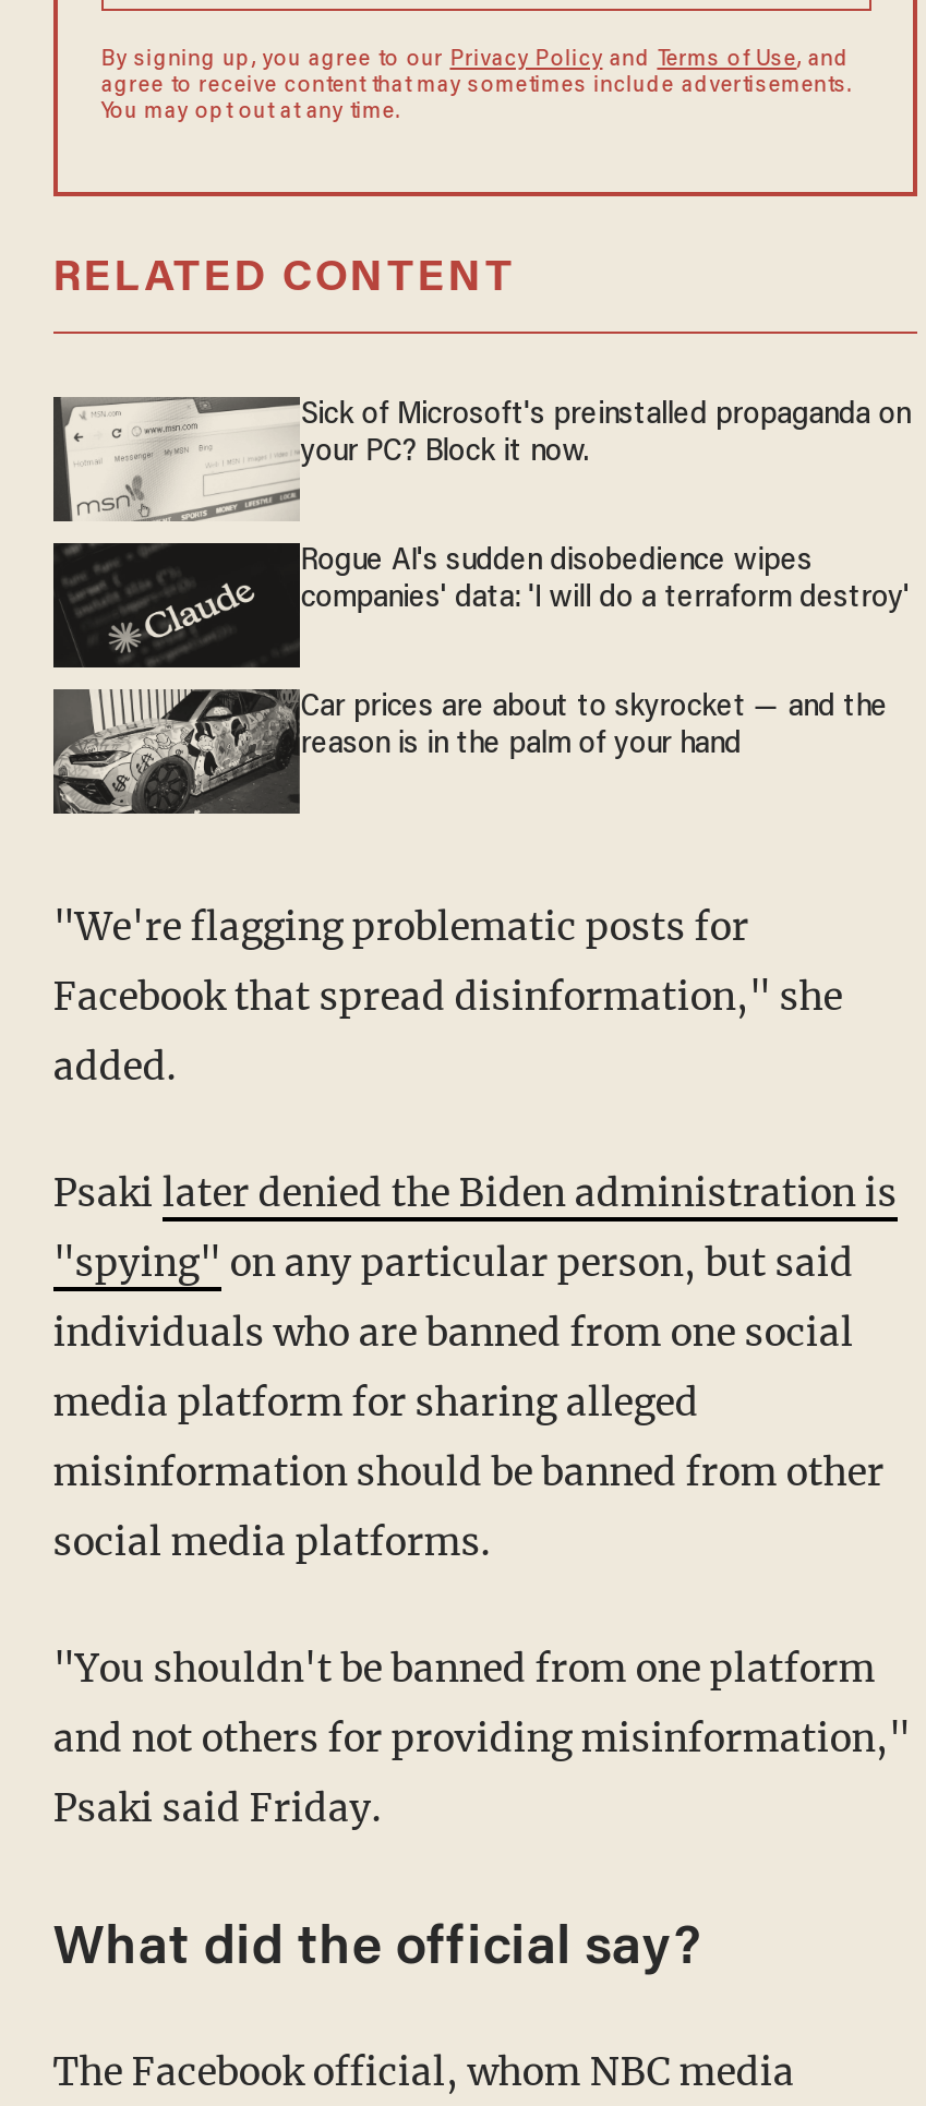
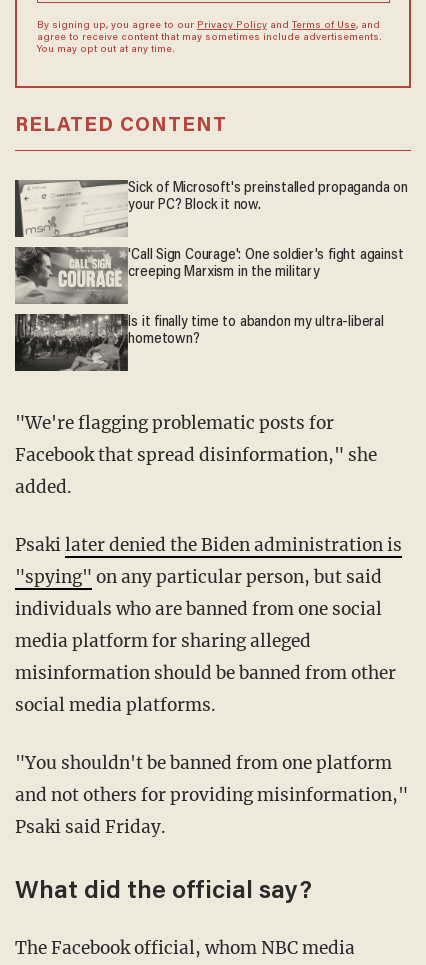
- [image]
- Rogue AI's sudden disobedience wipes
- companies' data: 'I will do a terraform destroy'
+ [image]
+ 'Call Sign Courage': One soldier's fight against
+ creeping Marxism in the military

- [image]
- Car prices are about to skyrocket — and the
- reason is in the palm of your hand
+ [image]
+ Is it finally time to abandon my ultra-liberal
+ hometown?
